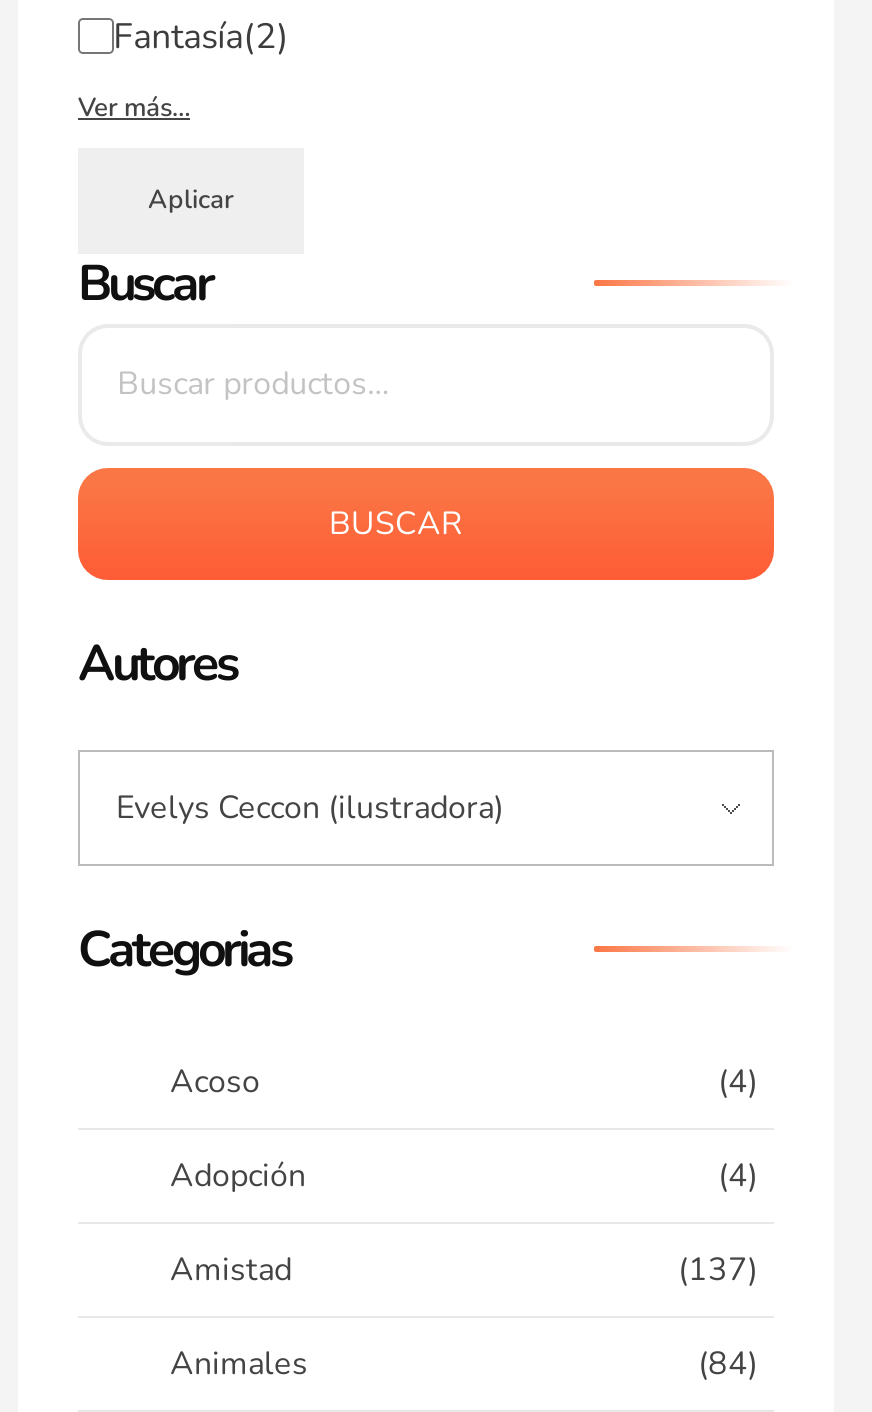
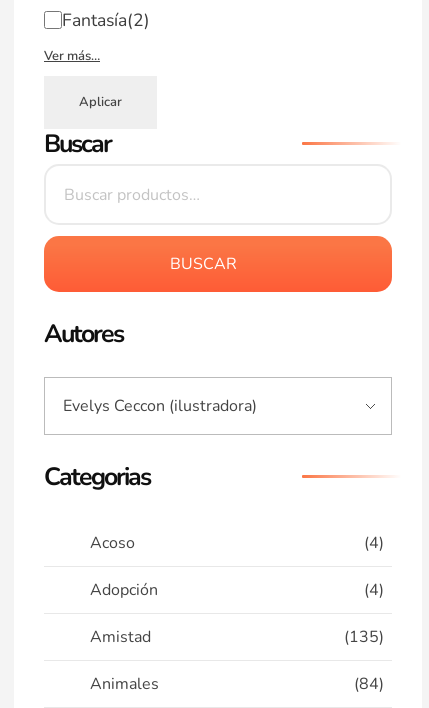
- (137)
+ (135)
